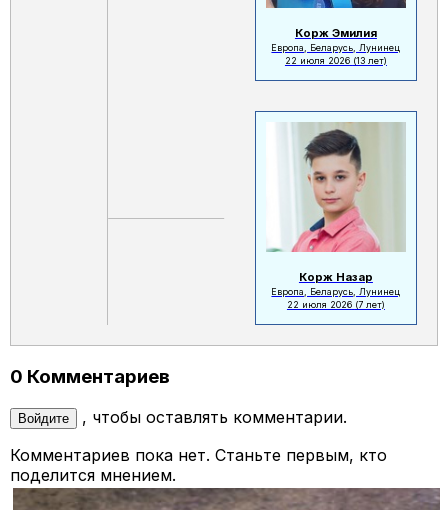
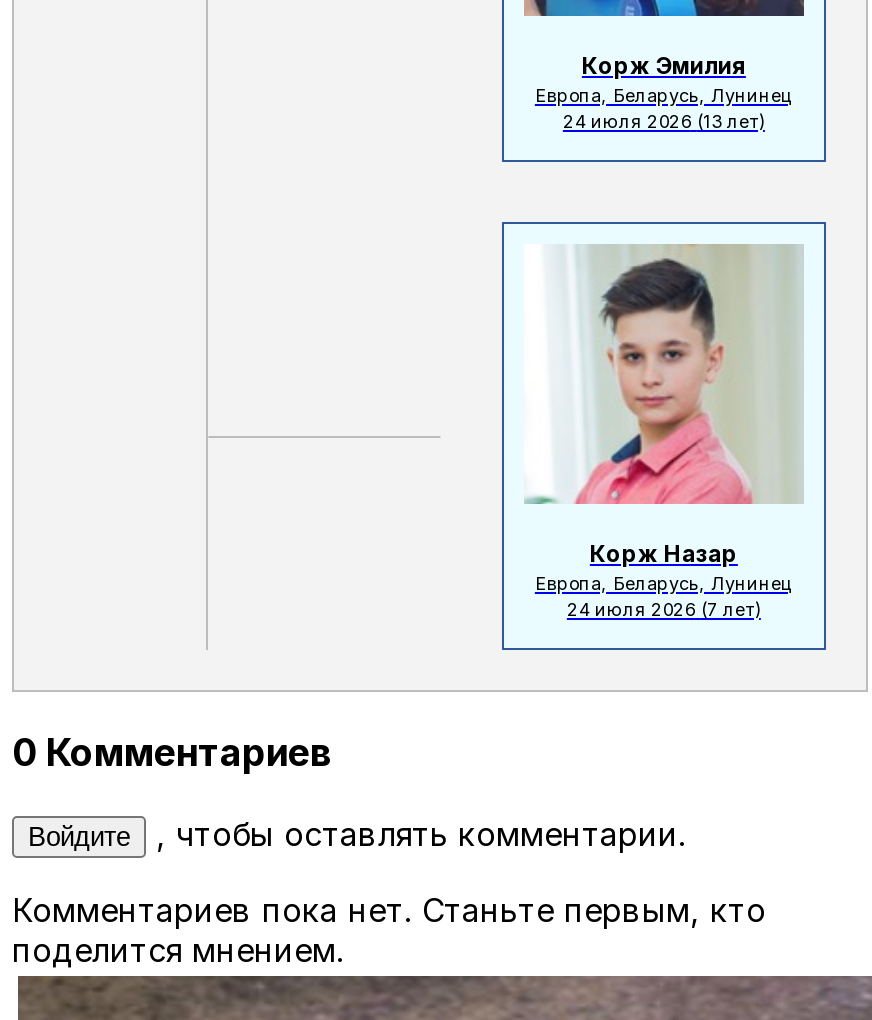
- 22 июля 2026 (13 лет)
+ 24 июля 2026 (13 лет)

- 22 июля 2026 (7 лет)
+ 24 июля 2026 (7 лет)
